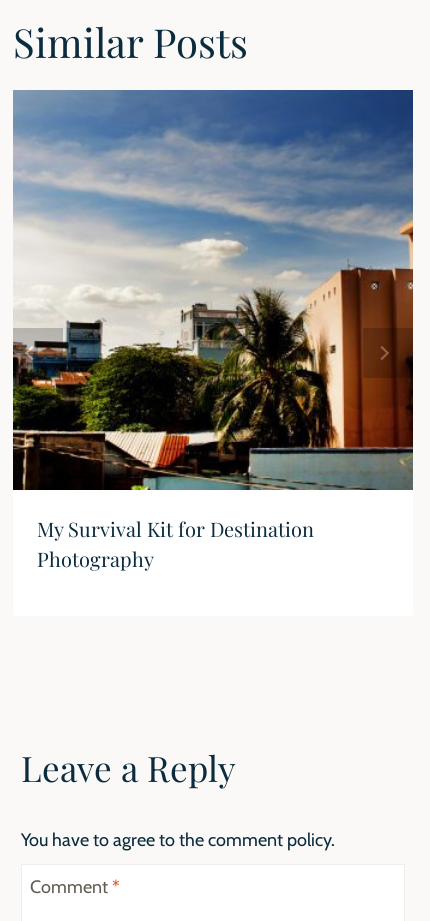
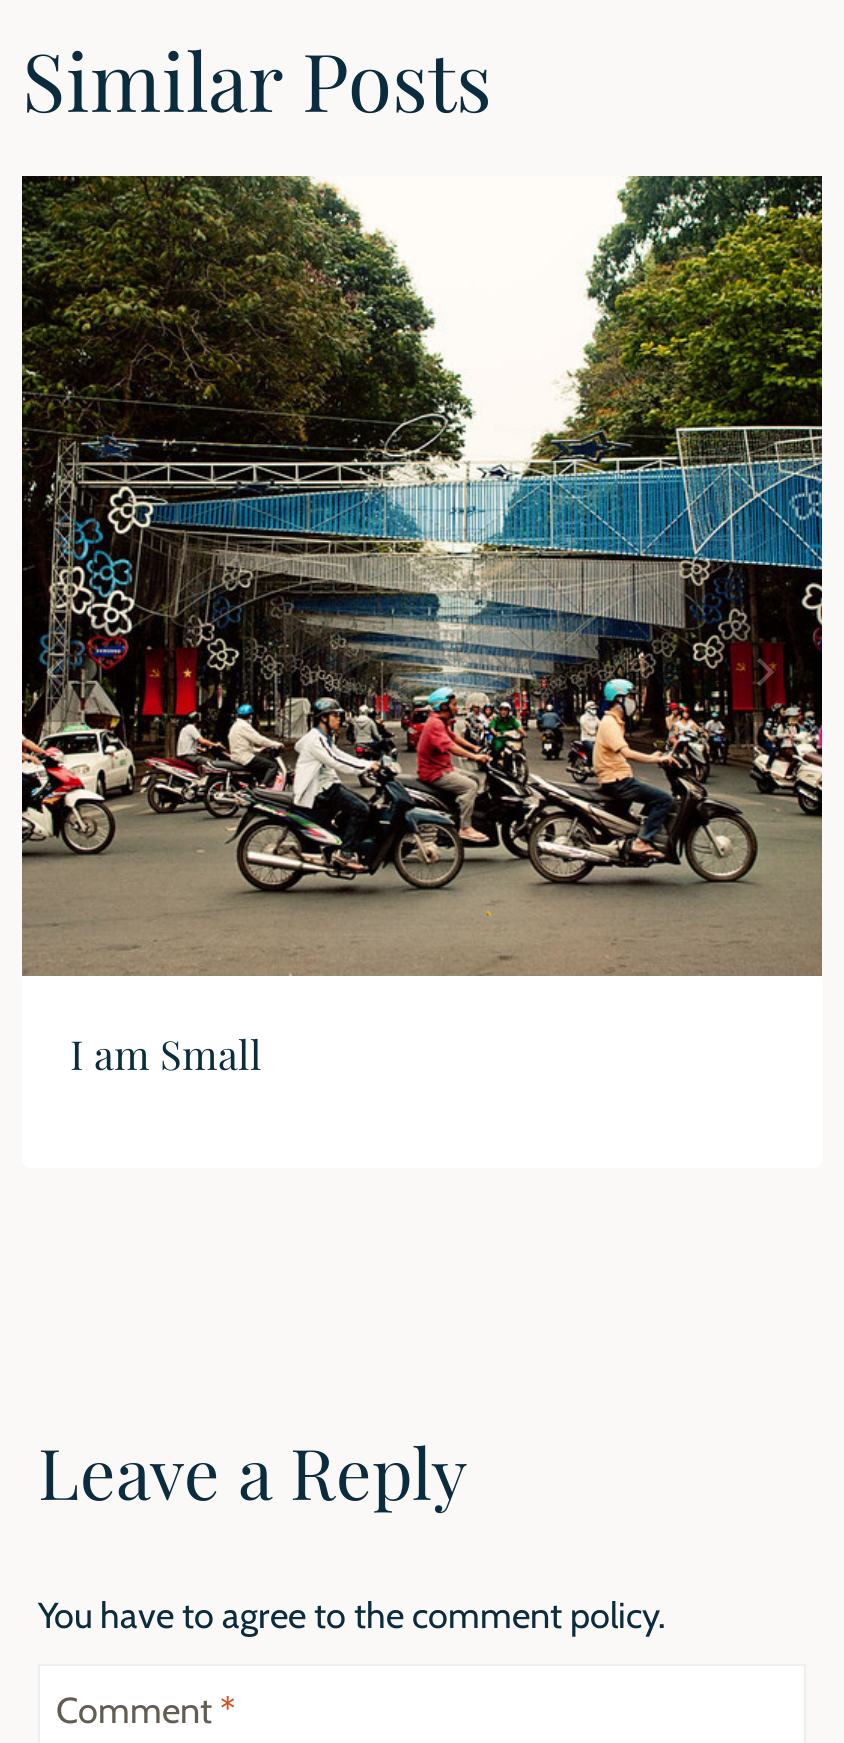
- [image]
- My Survival Kit for Destination
- Photography
+ [image]
+ I am Small
